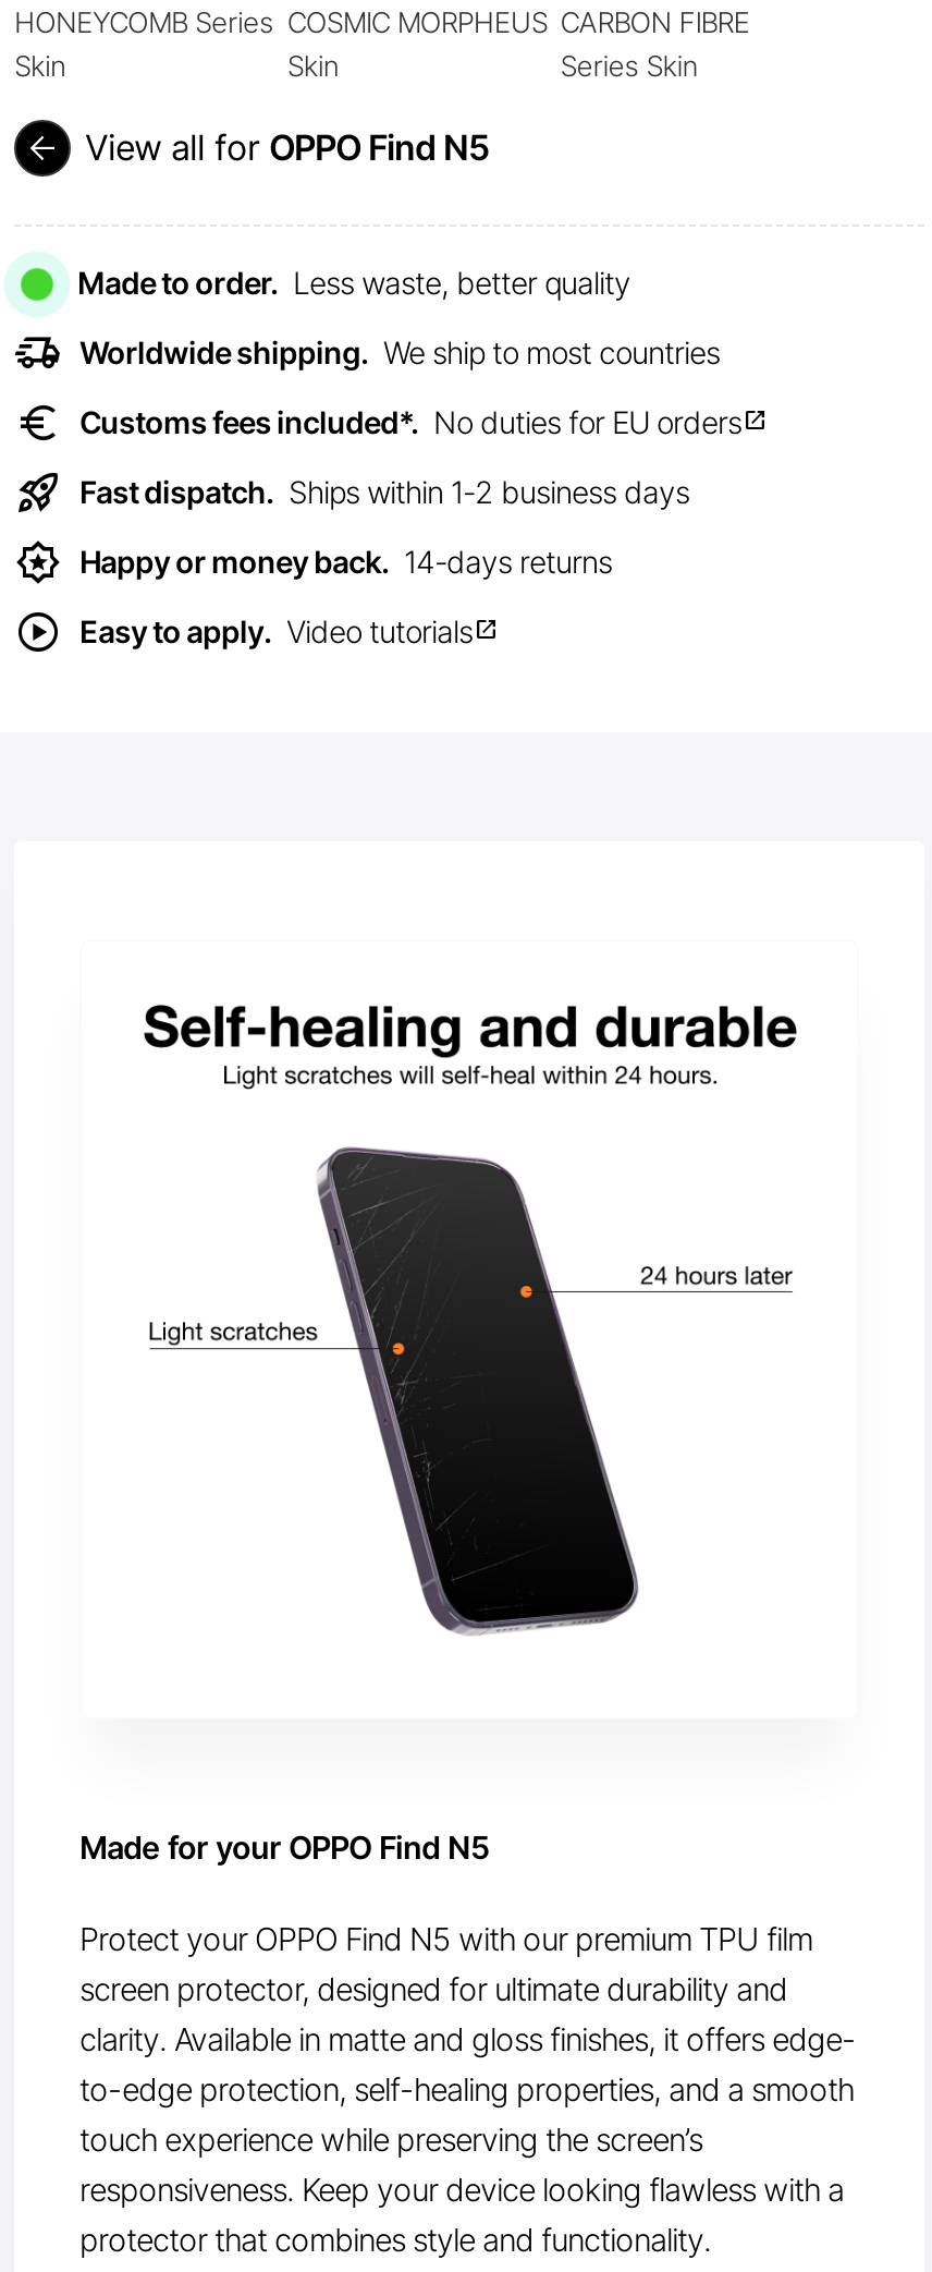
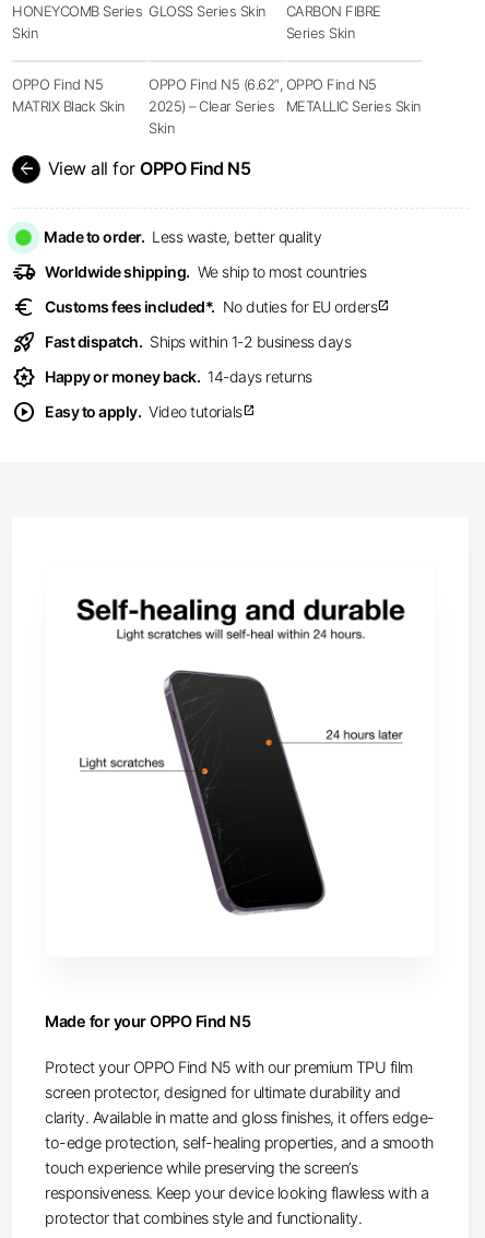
- COSMIC MORPHEUS
- Skin
+ GLOSS Series Skin

+ OPPO Find N5
+ MATRIX Black Skin

+ OPPO Find N5 (6.62″,
+ 2025) – Clear Series
+ Skin

+ OPPO Find N5
+ METALLIC Series Skin
